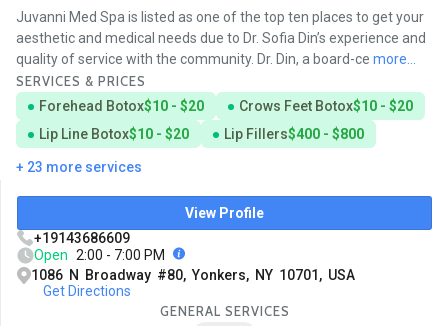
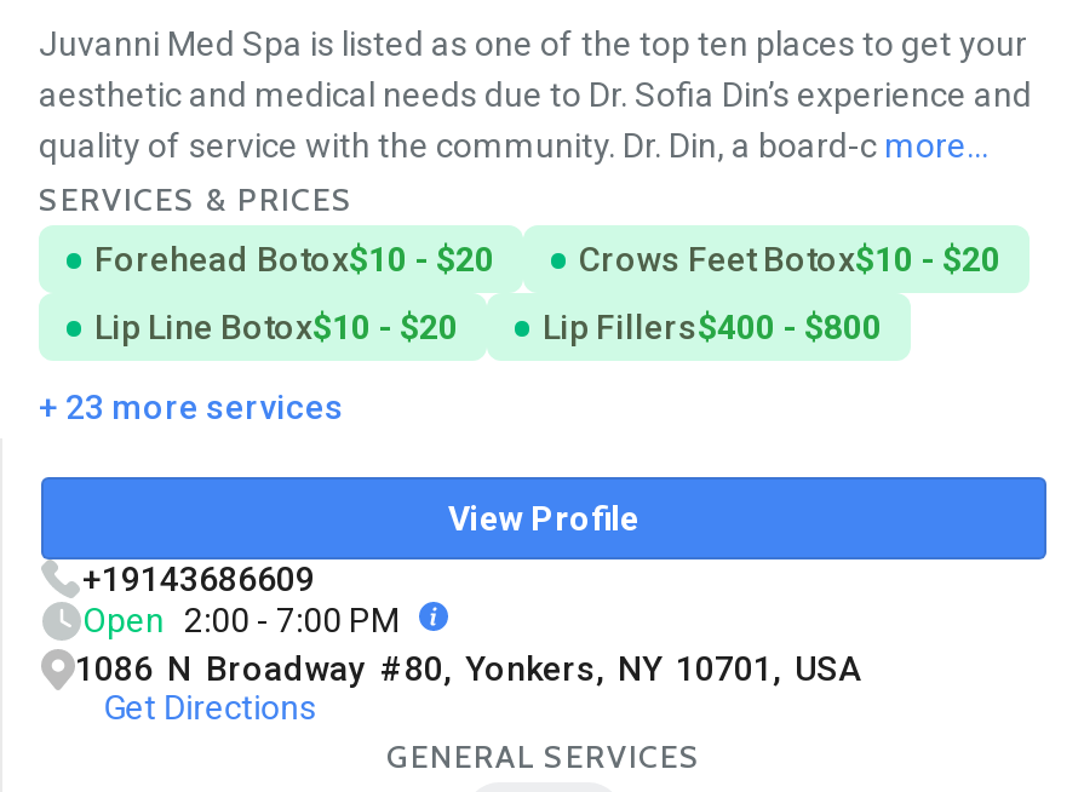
- quality of service with the community. Dr. Din, a board-ce more...
+ quality of service with the community. Dr. Din, a board-c more...
